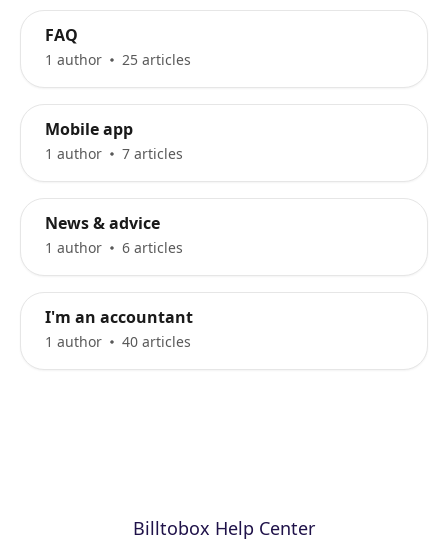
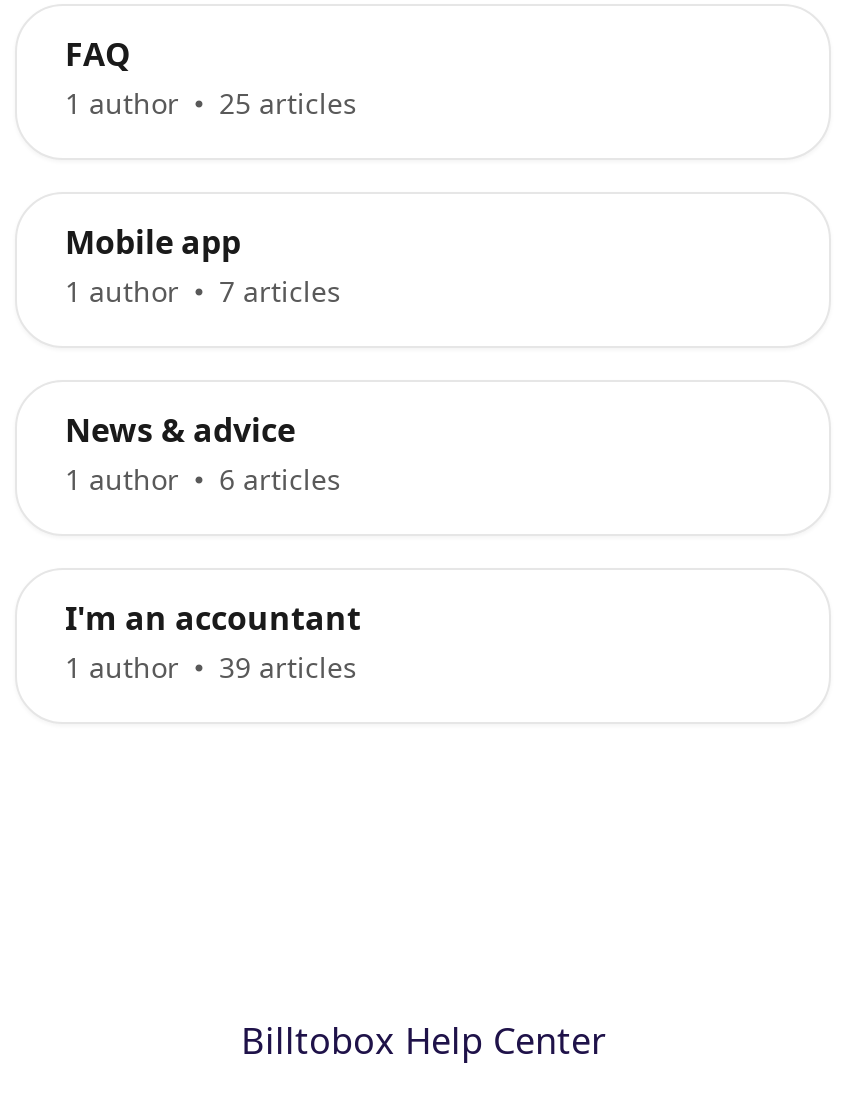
- 1 author 40 articles
+ 1 author 39 articles
